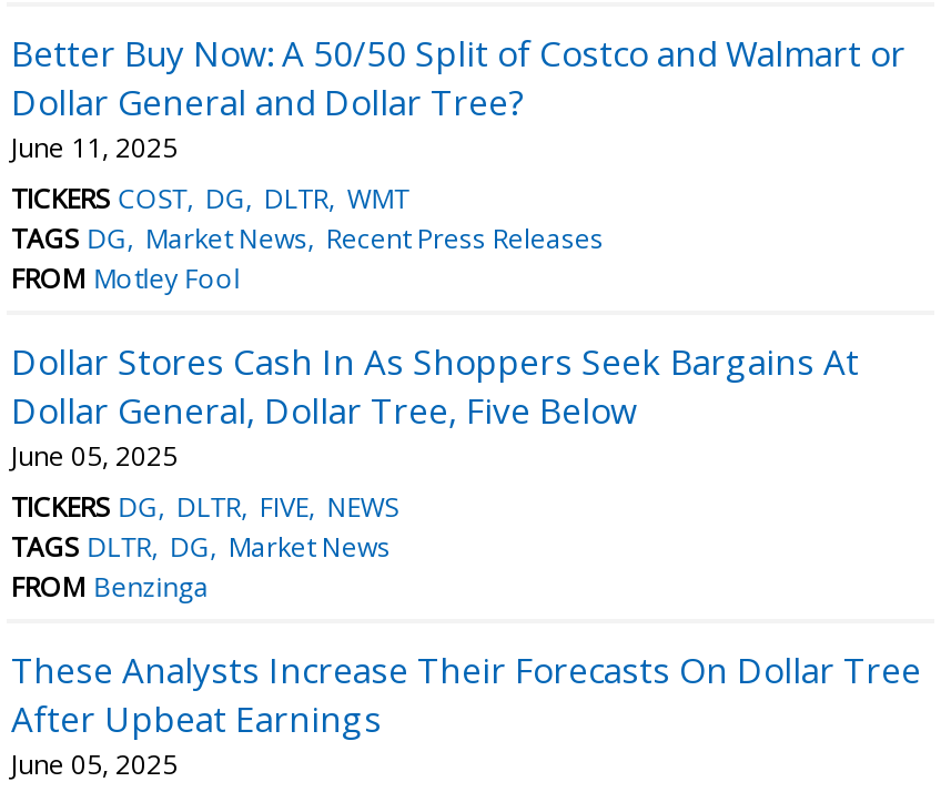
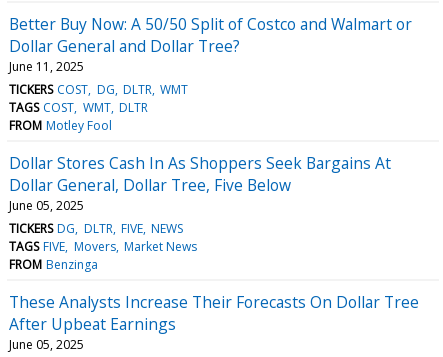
- TAGS DG Market News Recent Press Releases
+ TAGS COST WMT DLTR

- TAGS DLTR DG Market News
+ TAGS FIVE Movers Market News
